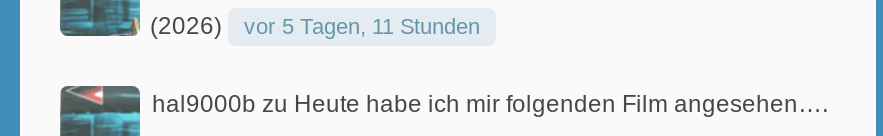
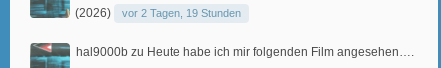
- vor 5 Tagen, 11 Stunden
+ vor 2 Tagen, 19 Stunden
